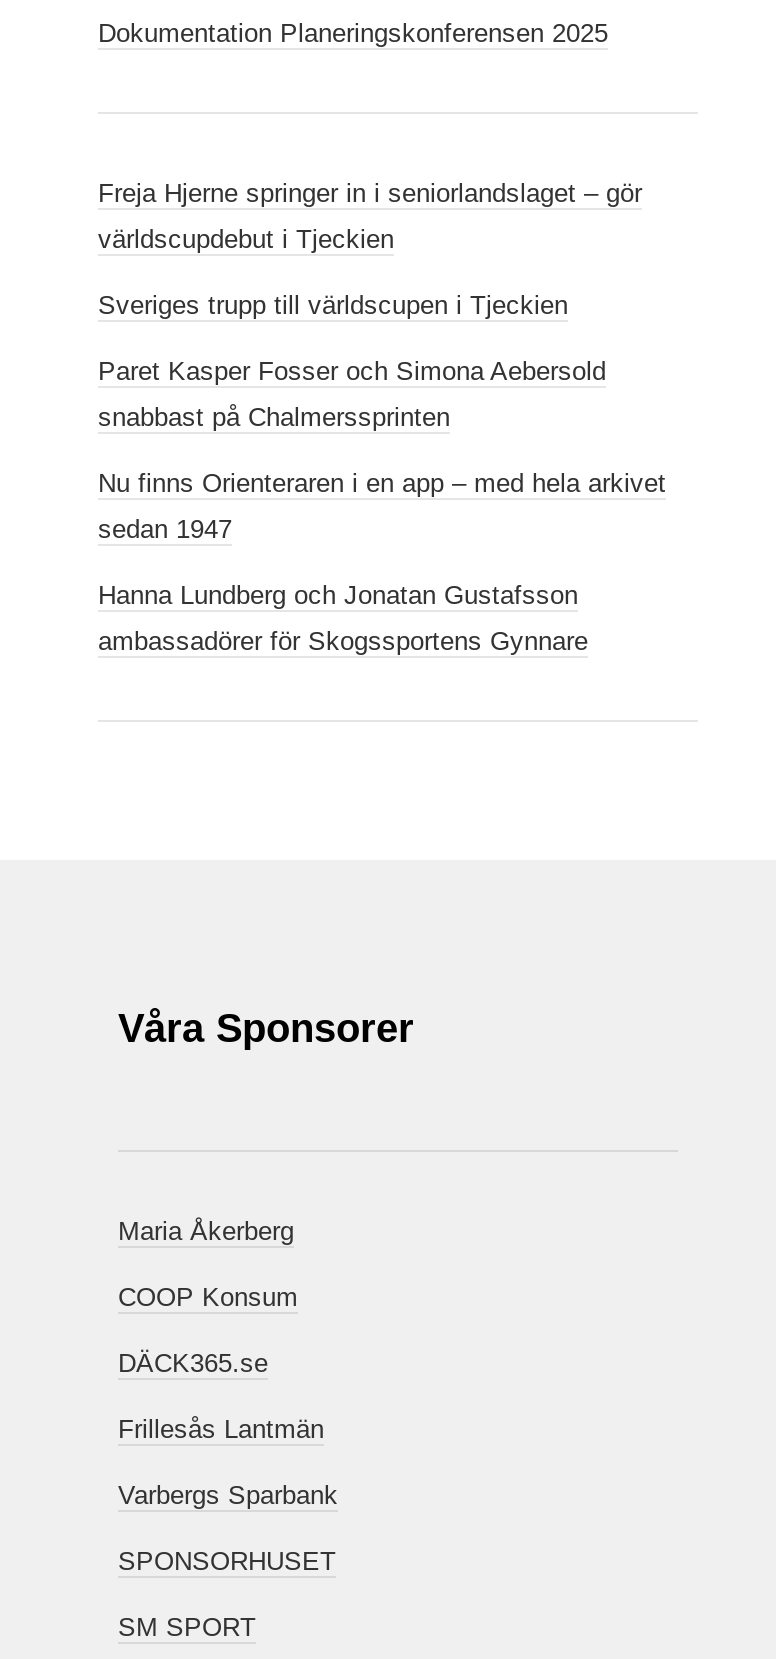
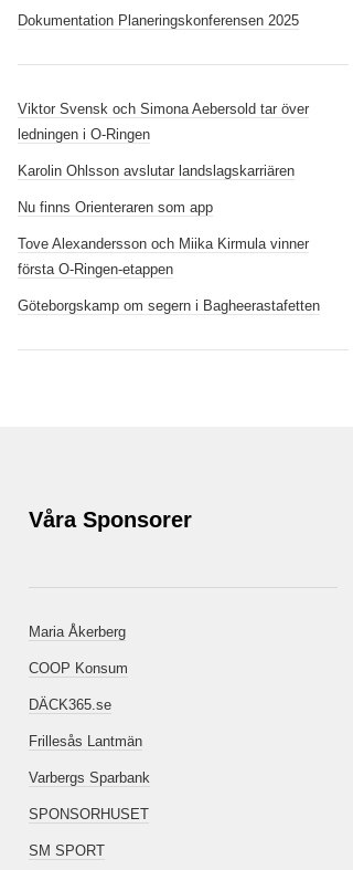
- Freja Hjerne springer in i seniorlandslaget – gör
- världscupdebut i Tjeckien
- Sveriges trupp till världscupen i Tjeckien
- Paret Kasper Fosser och Simona Aebersold
- snabbast på Chalmerssprinten
- Nu finns Orienteraren i en app – med hela arkivet
- sedan 1947
- Hanna Lundberg och Jonatan Gustafsson
- ambassadörer för Skogssportens Gynnare
+ Viktor Svensk och Simona Aebersold tar över
+ ledningen i O-Ringen
+ Karolin Ohlsson avslutar landslagskarriären
+ Nu finns Orienteraren som app
+ Tove Alexandersson och Miika Kirmula vinner
+ första O-Ringen-etappen
+ Göteborgskamp om segern i Bagheerastafetten
